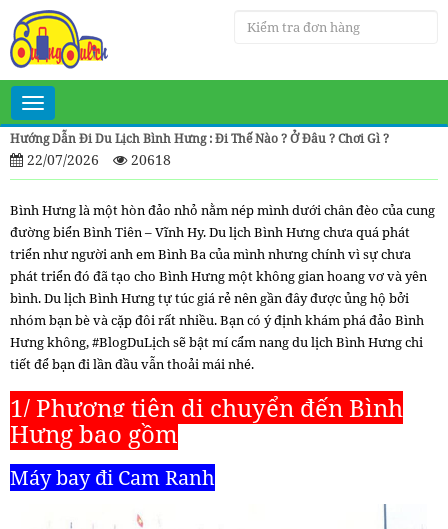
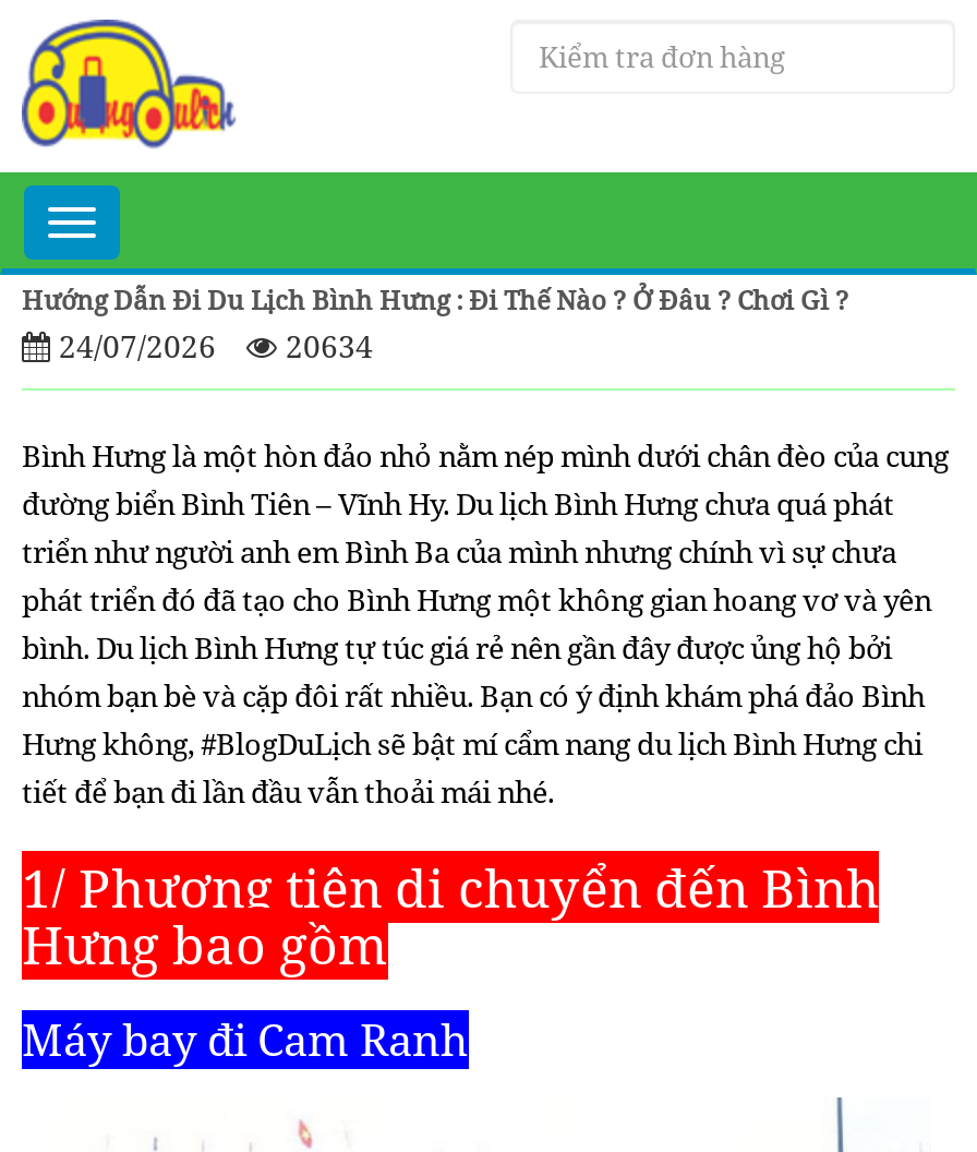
- 22/07/2026
+ 24/07/2026

- 20618
+ 20634
